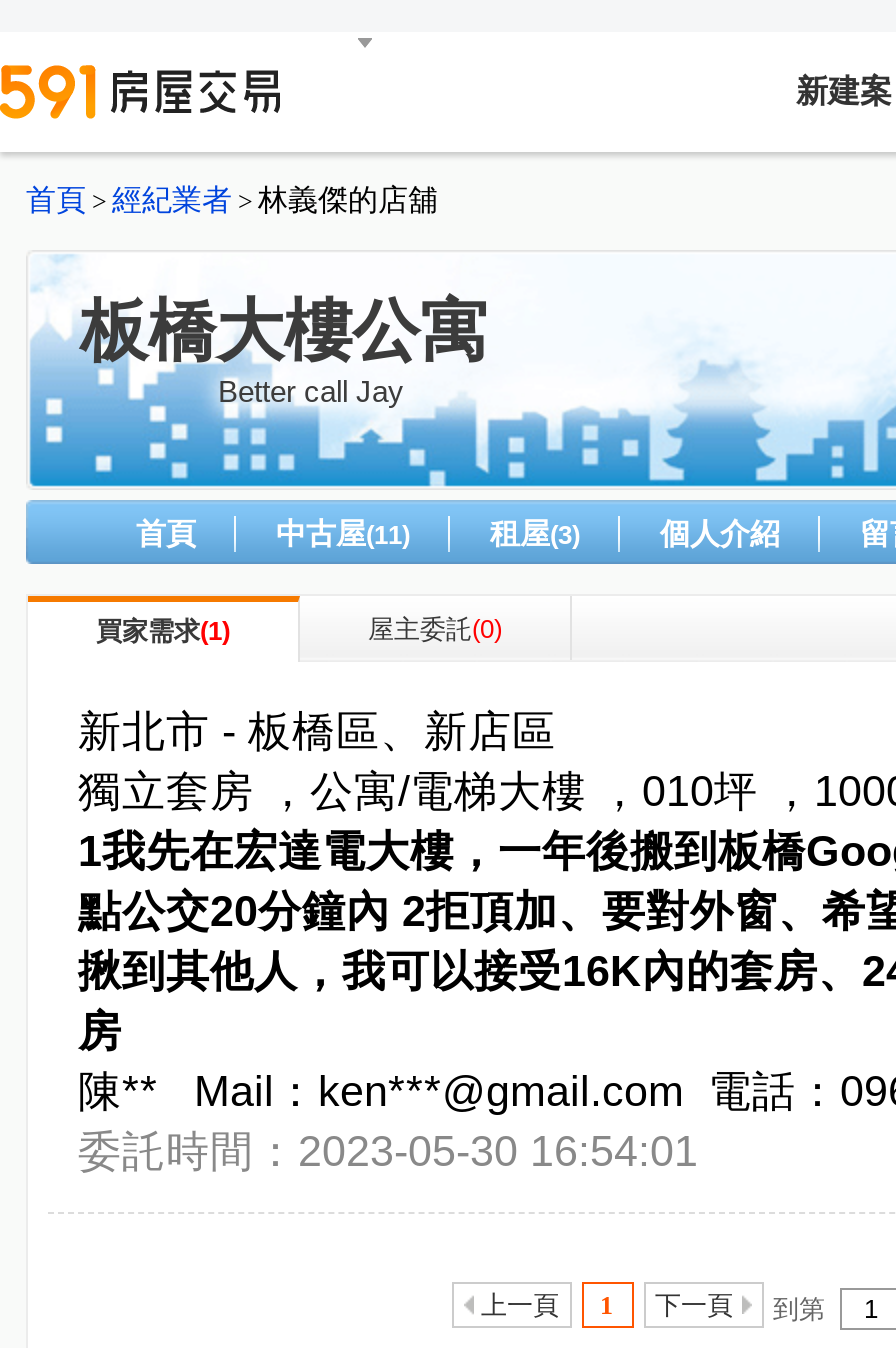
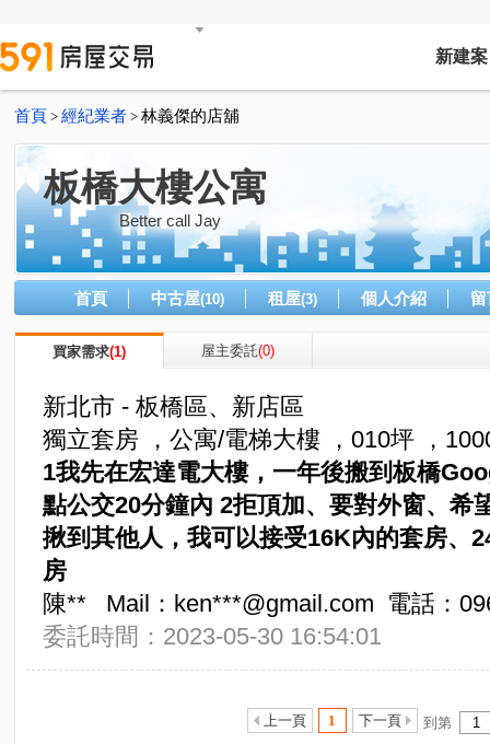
- 中古屋(11)
+ 中古屋(10)
